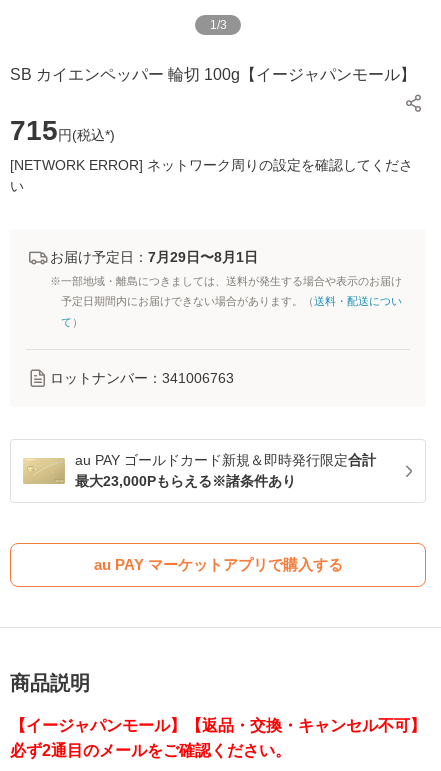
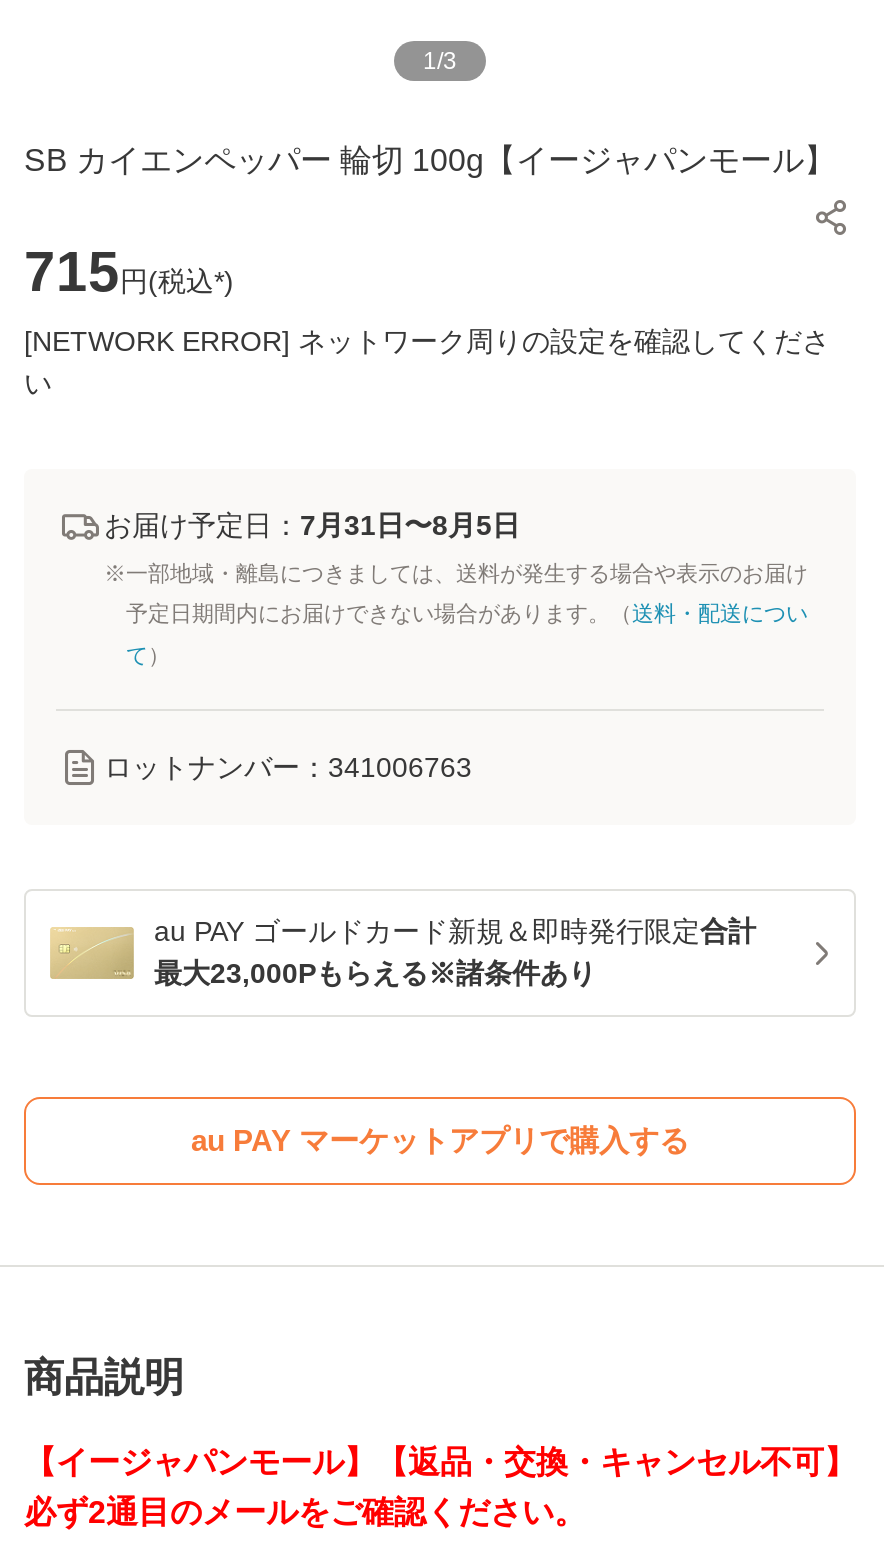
- お届け予定日：7月29日〜8月1日
+ お届け予定日：7月31日〜8月5日
